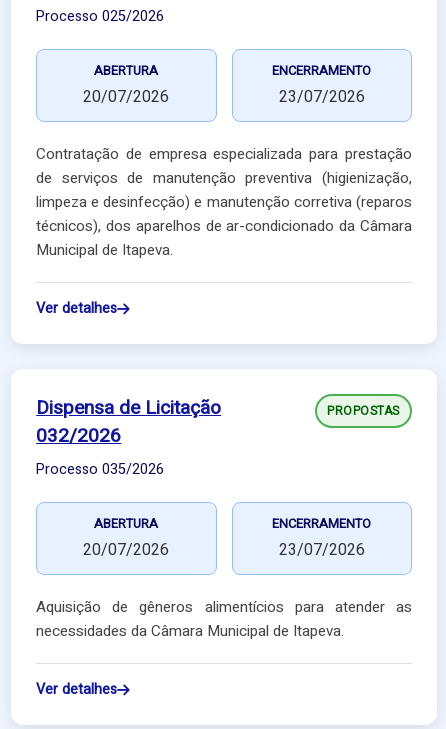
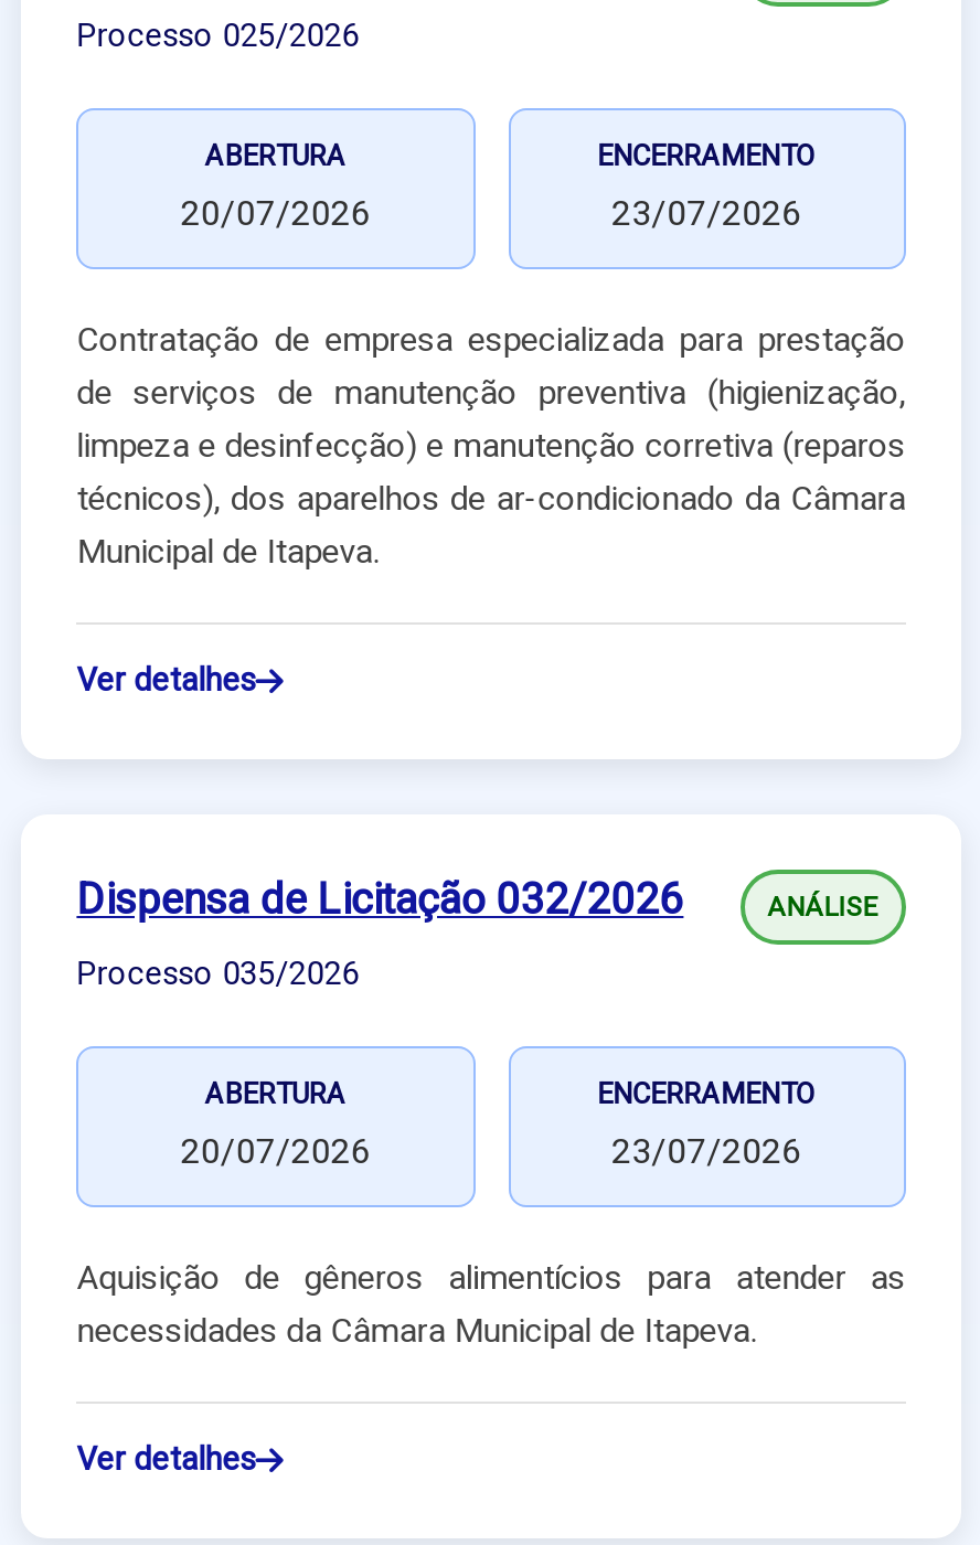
- PROPOSTAS
+ ANÁLISE
